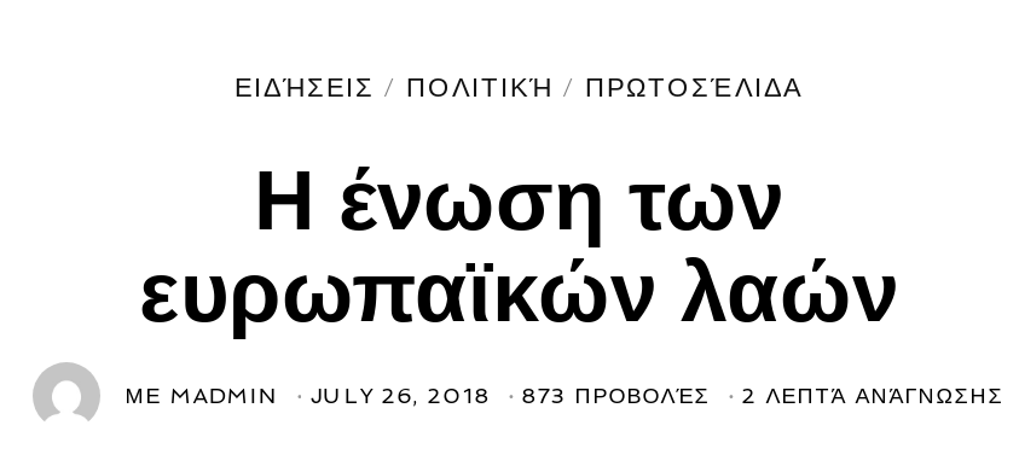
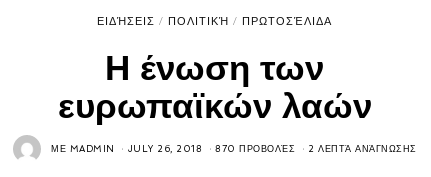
- ΜΕ MADMIN JULY 26, 2018 873 ΠΡΟΒΟΛΈΣ 2 ΛΕΠΤΆ ΑΝΆΓΝΩΣΗΣ
+ ΜΕ MADMIN JULY 26, 2018 870 ΠΡΟΒΟΛΈΣ 2 ΛΕΠΤΆ ΑΝΆΓΝΩΣΗΣ
